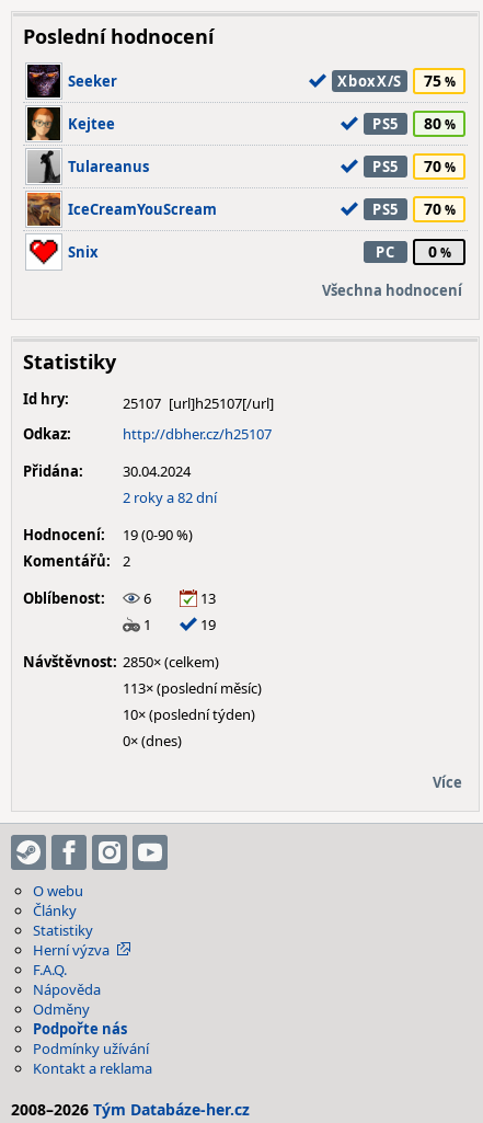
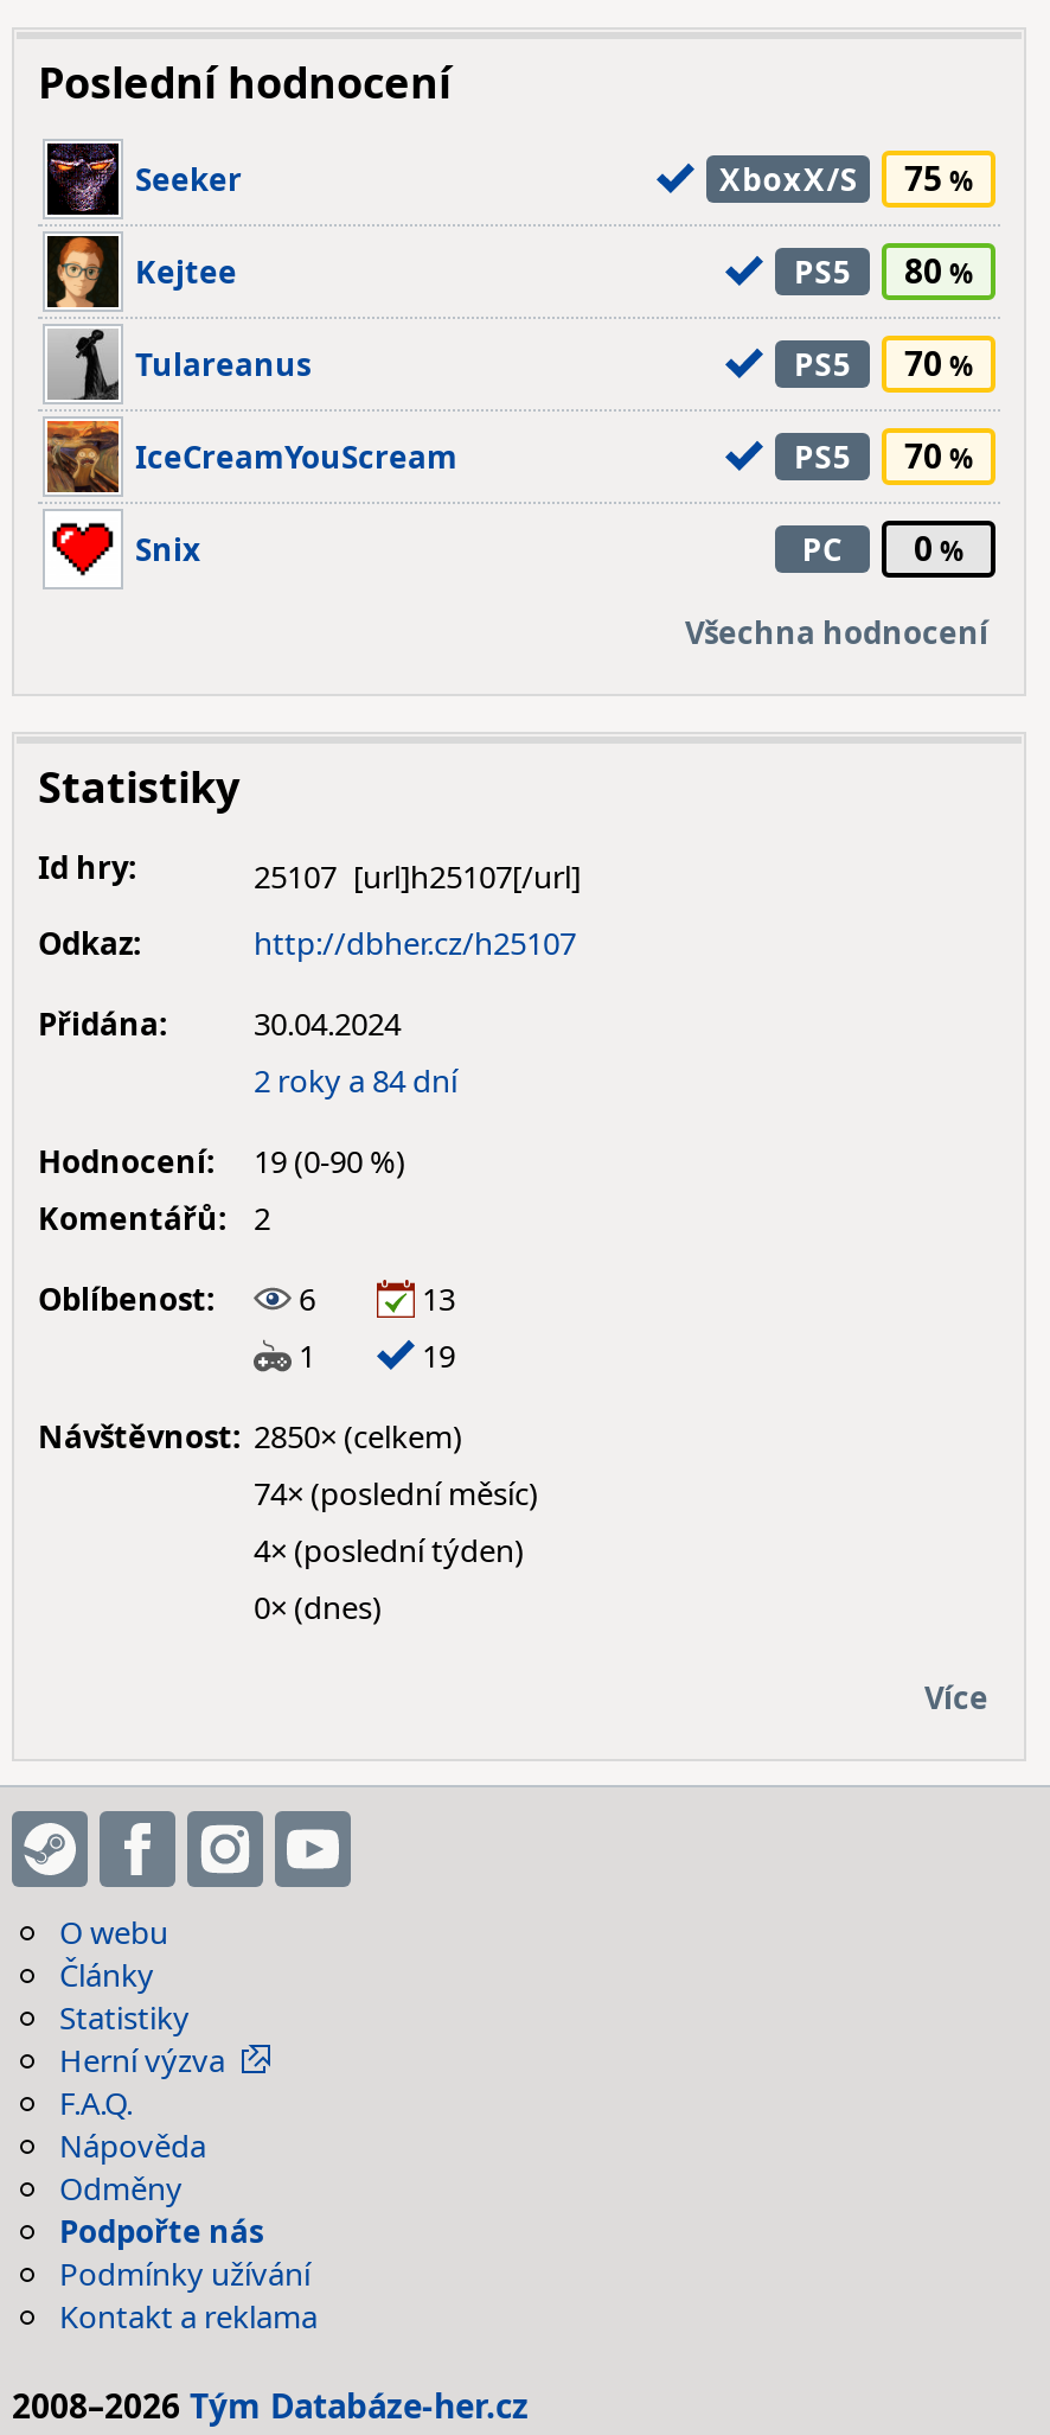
- 2 roky a 82 dní
+ 2 roky a 84 dní

- 113× (poslední měsíc)
+ 74× (poslední měsíc)

- 10× (poslední týden)
+ 4× (poslední týden)
